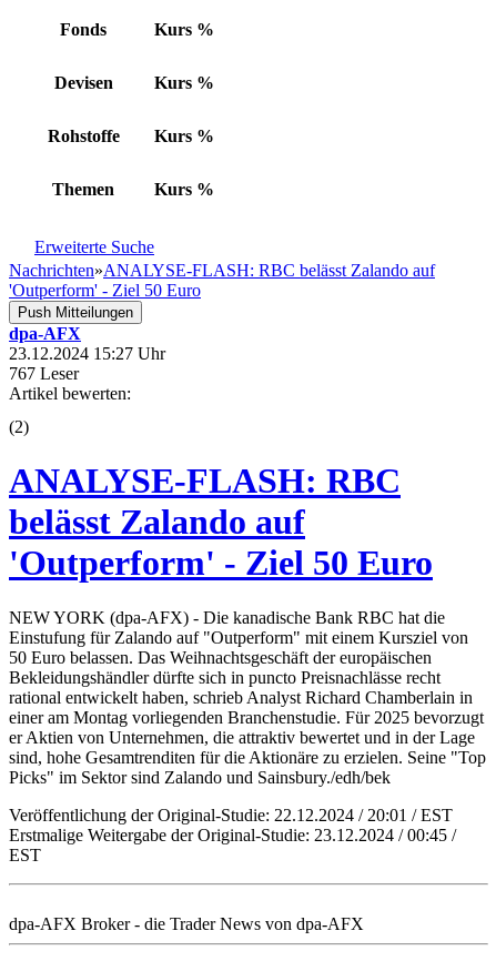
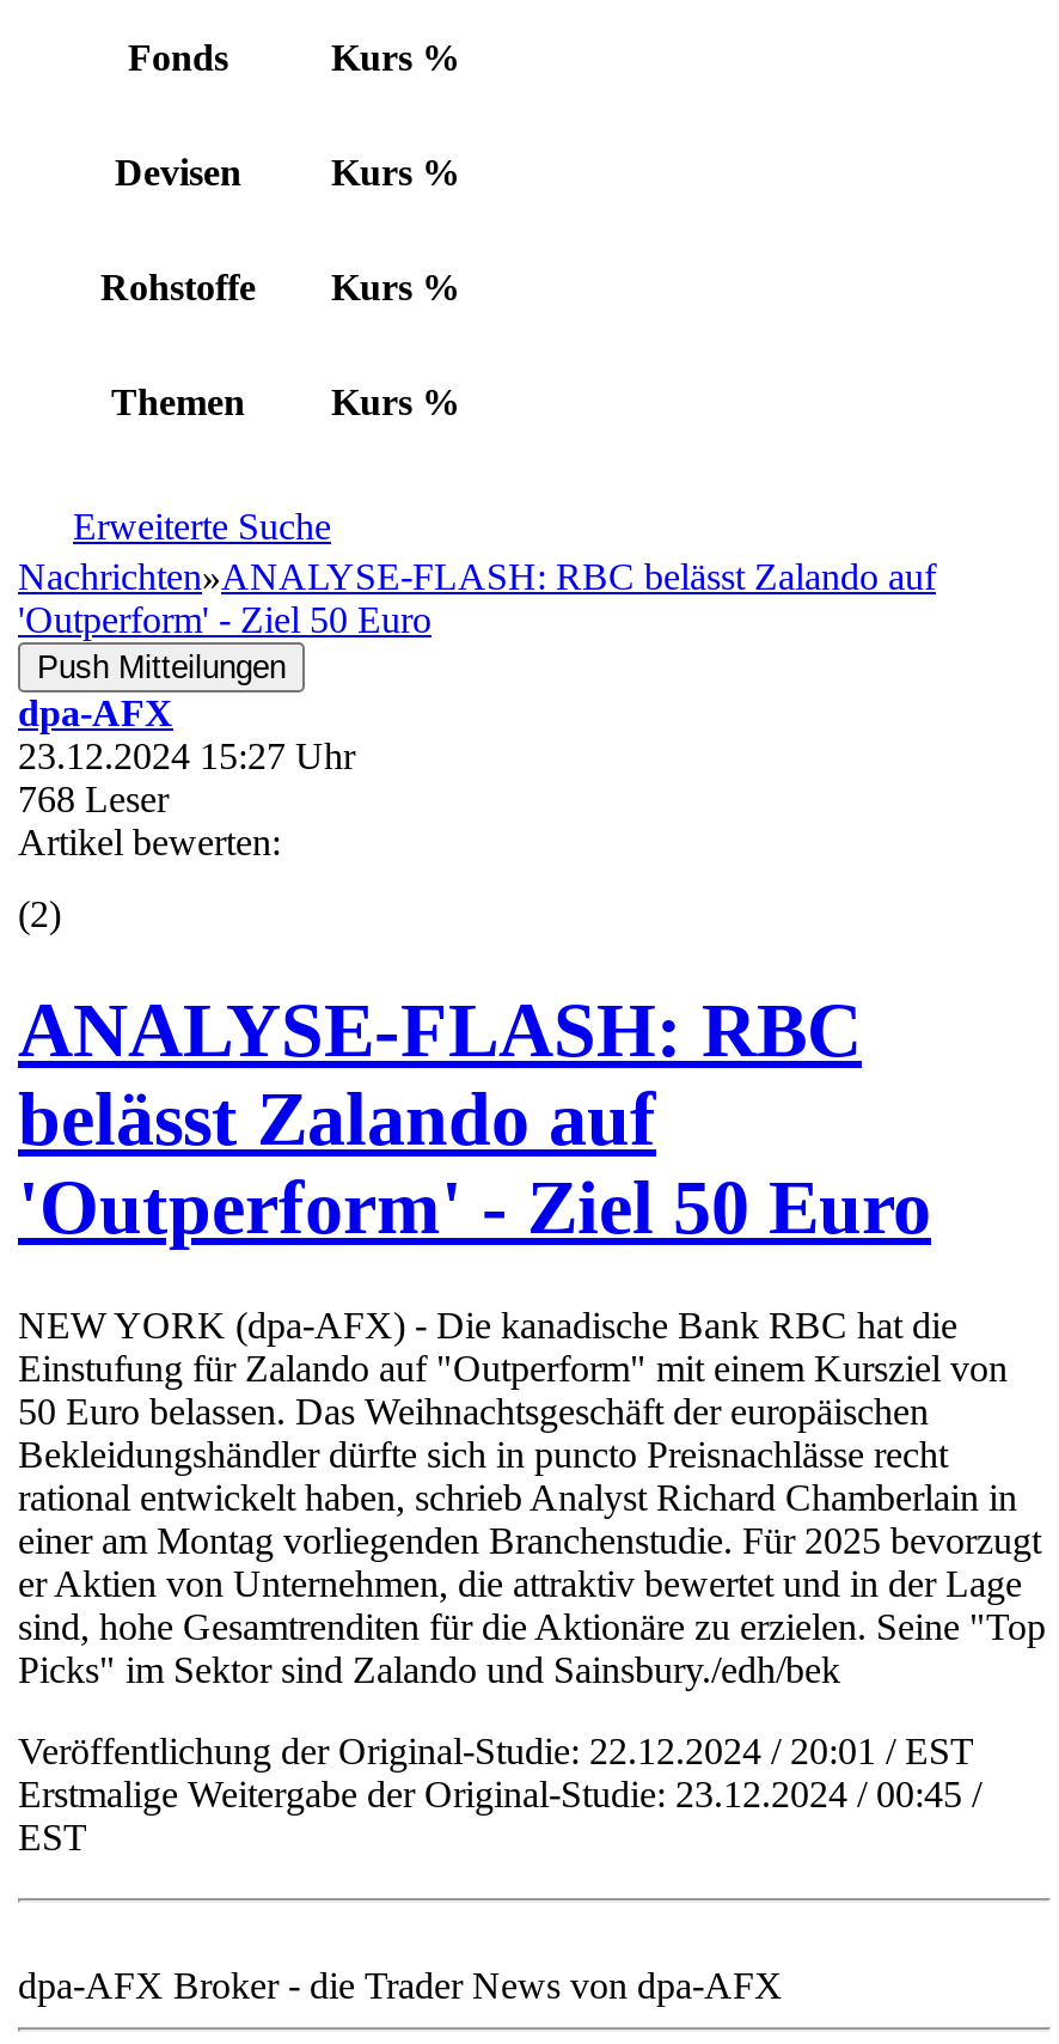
- 767 Leser
+ 768 Leser
